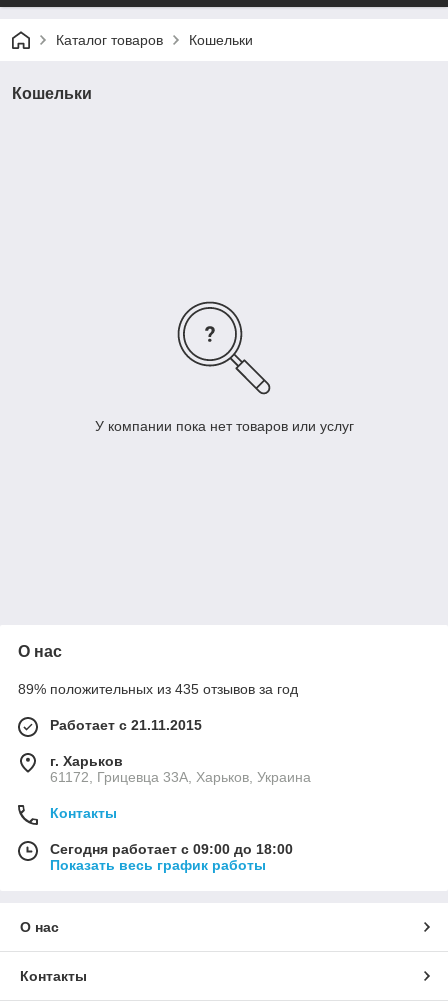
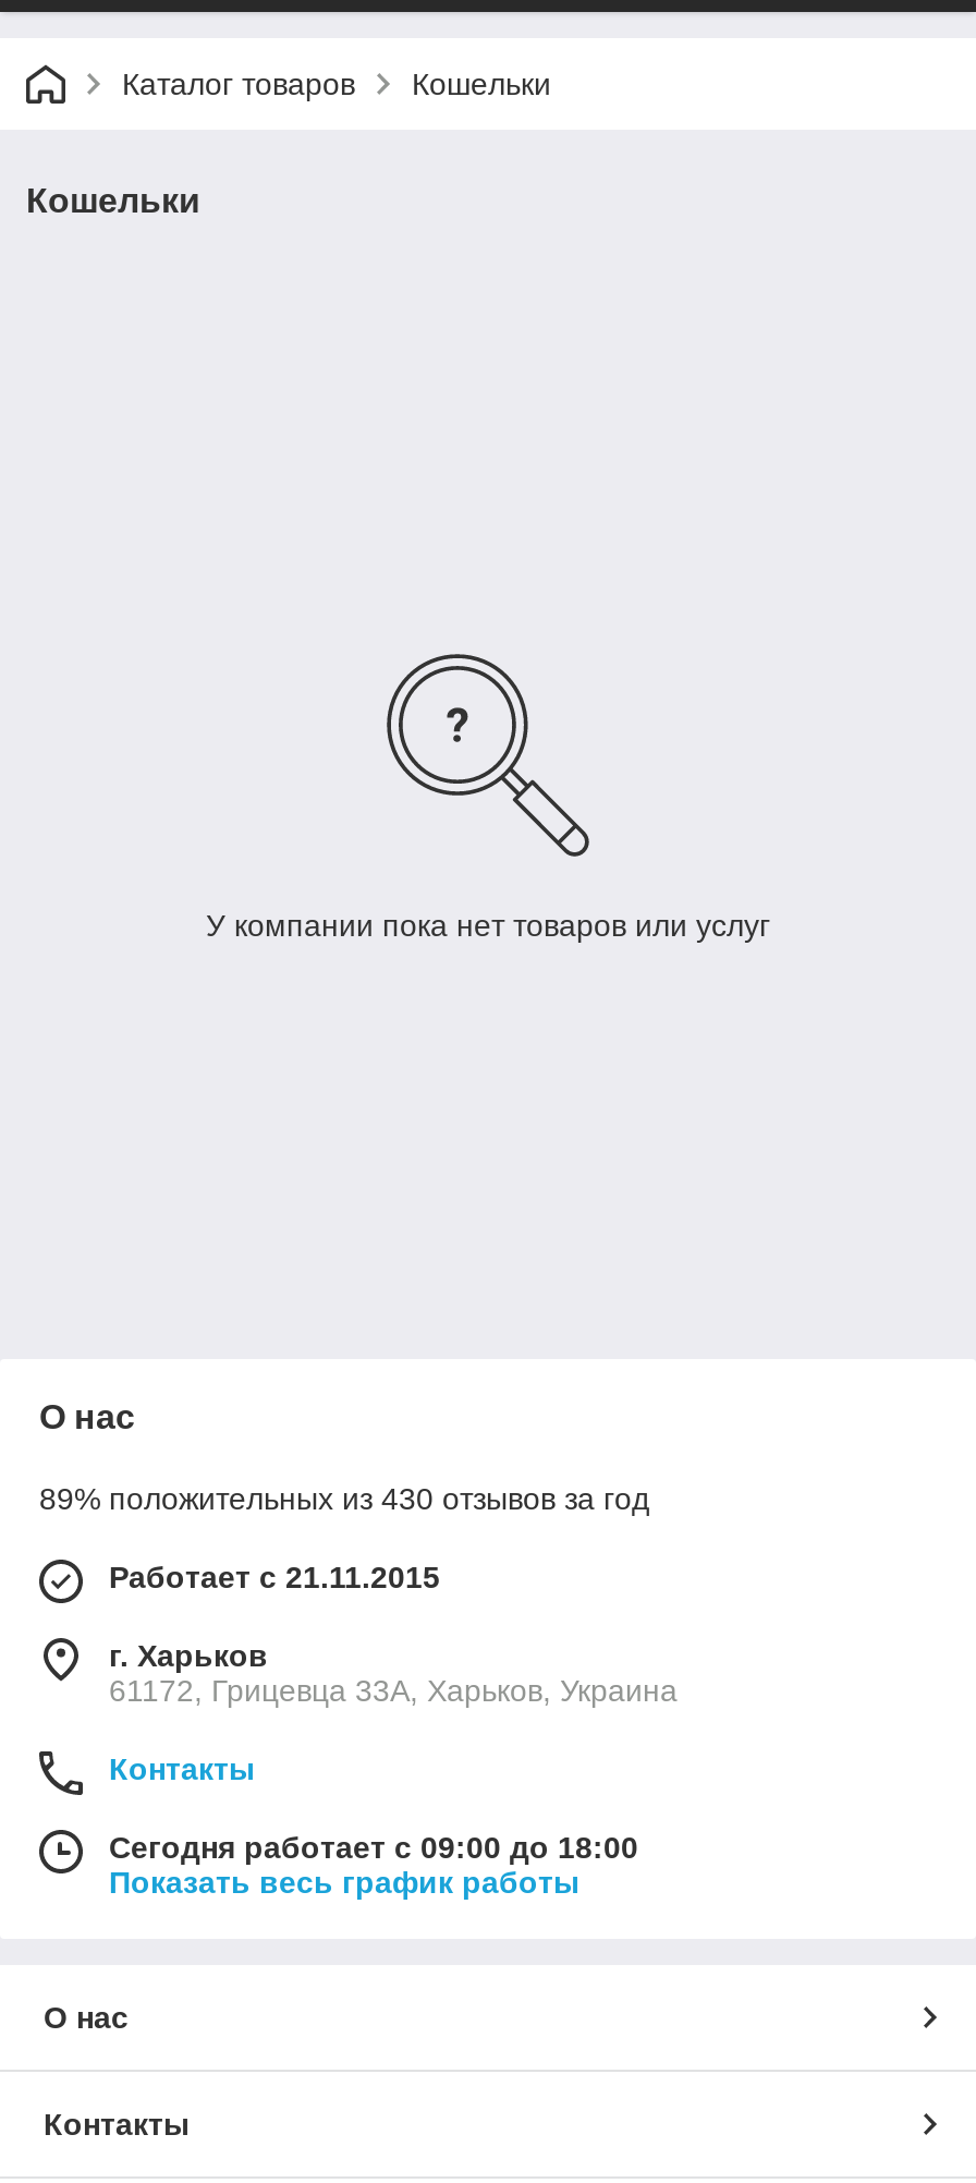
- 89% положительных из 435 отзывов за год
+ 89% положительных из 430 отзывов за год
